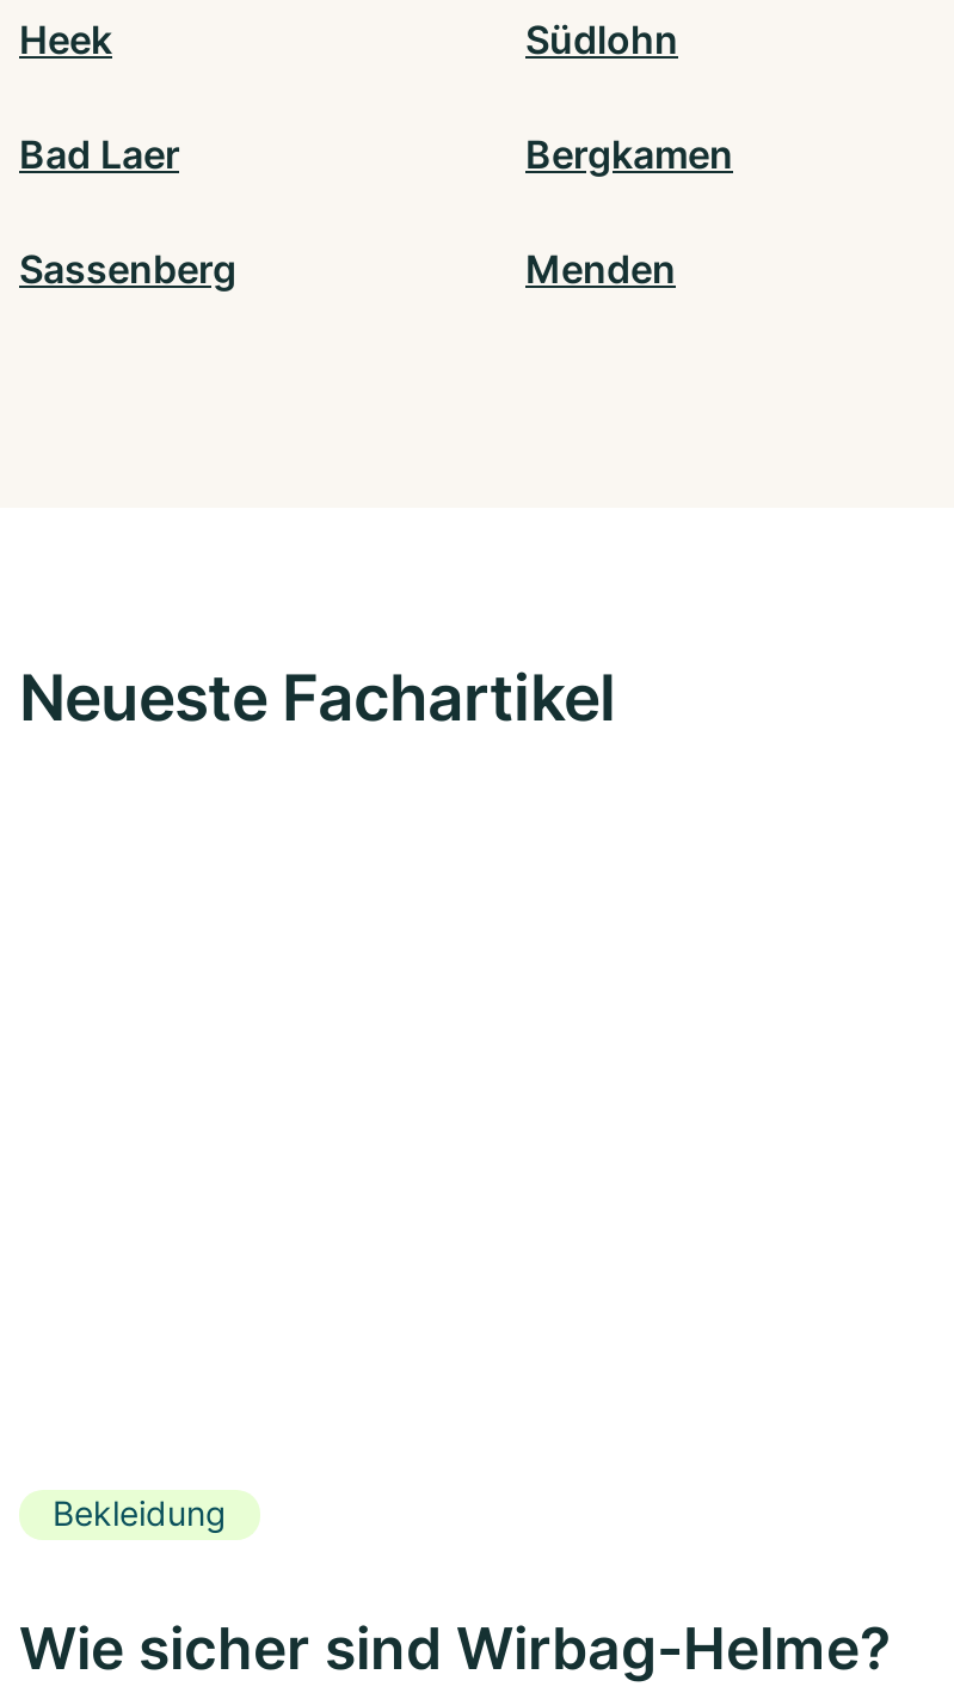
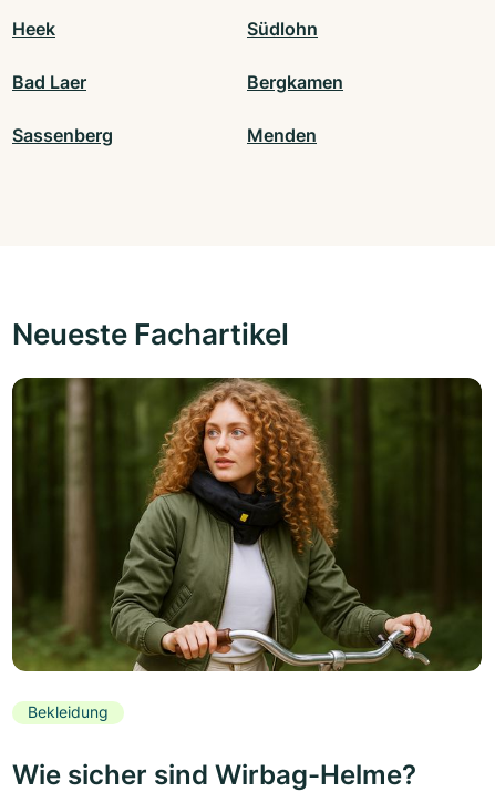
+ [image]
